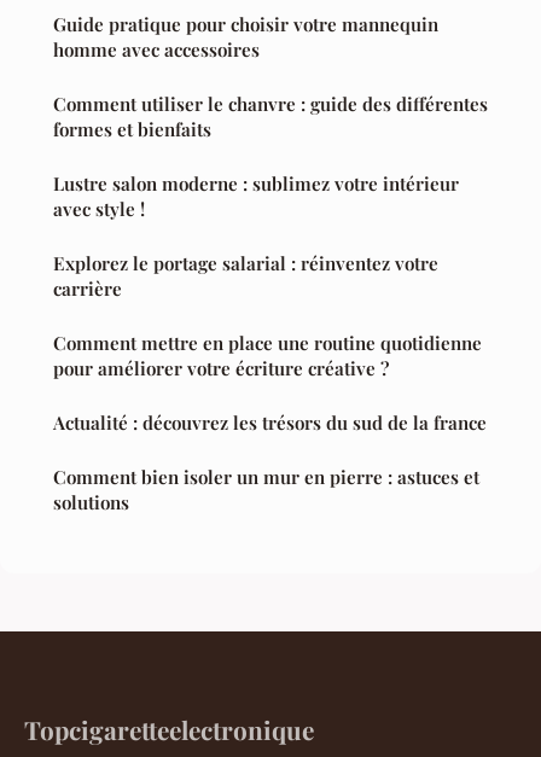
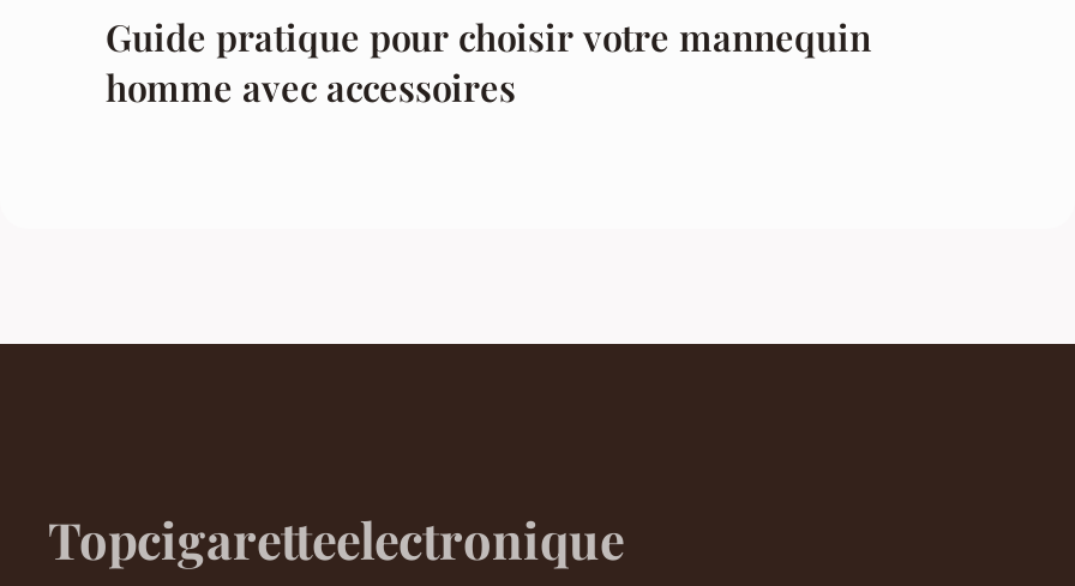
- Comment utiliser le chanvre : guide des différentes
- formes et bienfaits
- Lustre salon moderne : sublimez votre intérieur
- avec style !
- Explorez le portage salarial : réinventez votre
- carrière
- Comment mettre en place une routine quotidienne
- pour améliorer votre écriture créative ?
- Actualité : découvrez les trésors du sud de la france
- Comment bien isoler un mur en pierre : astuces et
- solutions
